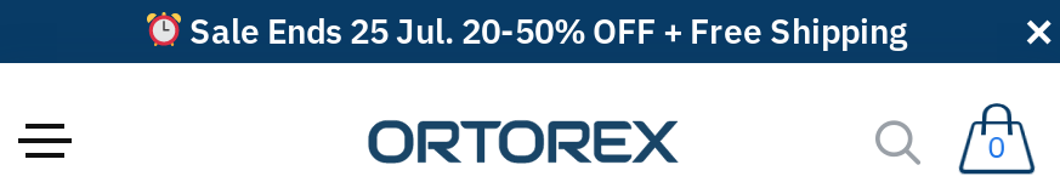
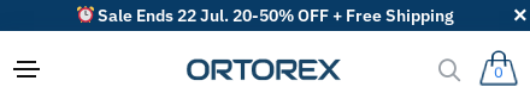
- Sale Ends 25 Jul. 20-50% OFF + Free Shipping
+ Sale Ends 22 Jul. 20-50% OFF + Free Shipping
